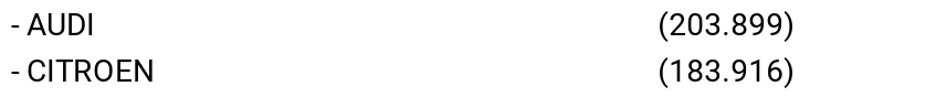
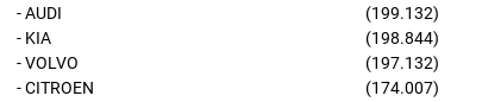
- (203.899)
+ (199.132)
+ - KIA
+ (198.844)
+ - VOLVO
+ (197.132)

- (183.916)
+ (174.007)
